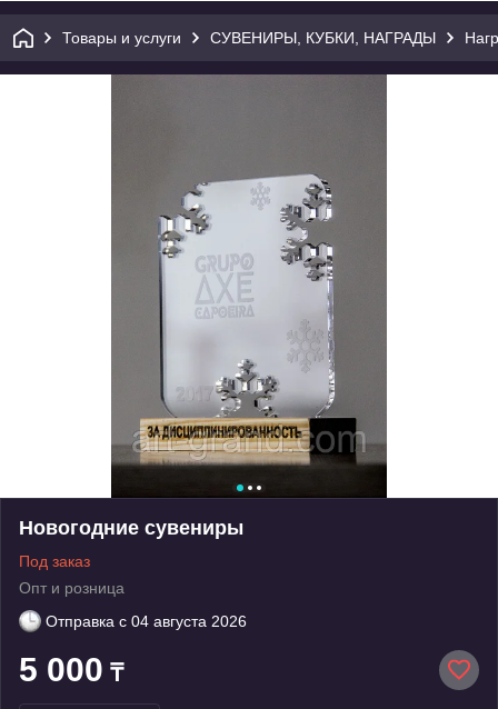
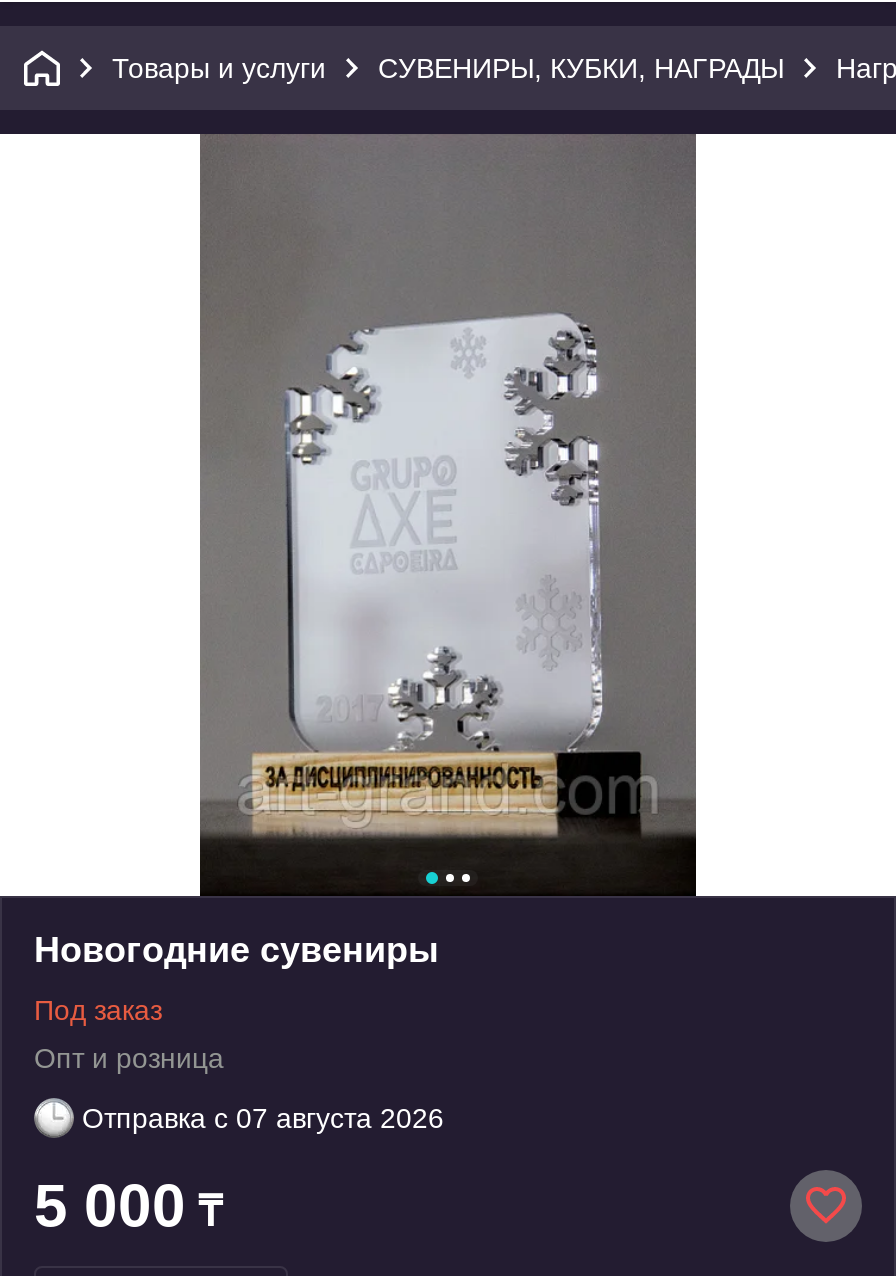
- Отправка с 04 августа 2026
+ Отправка с 07 августа 2026
